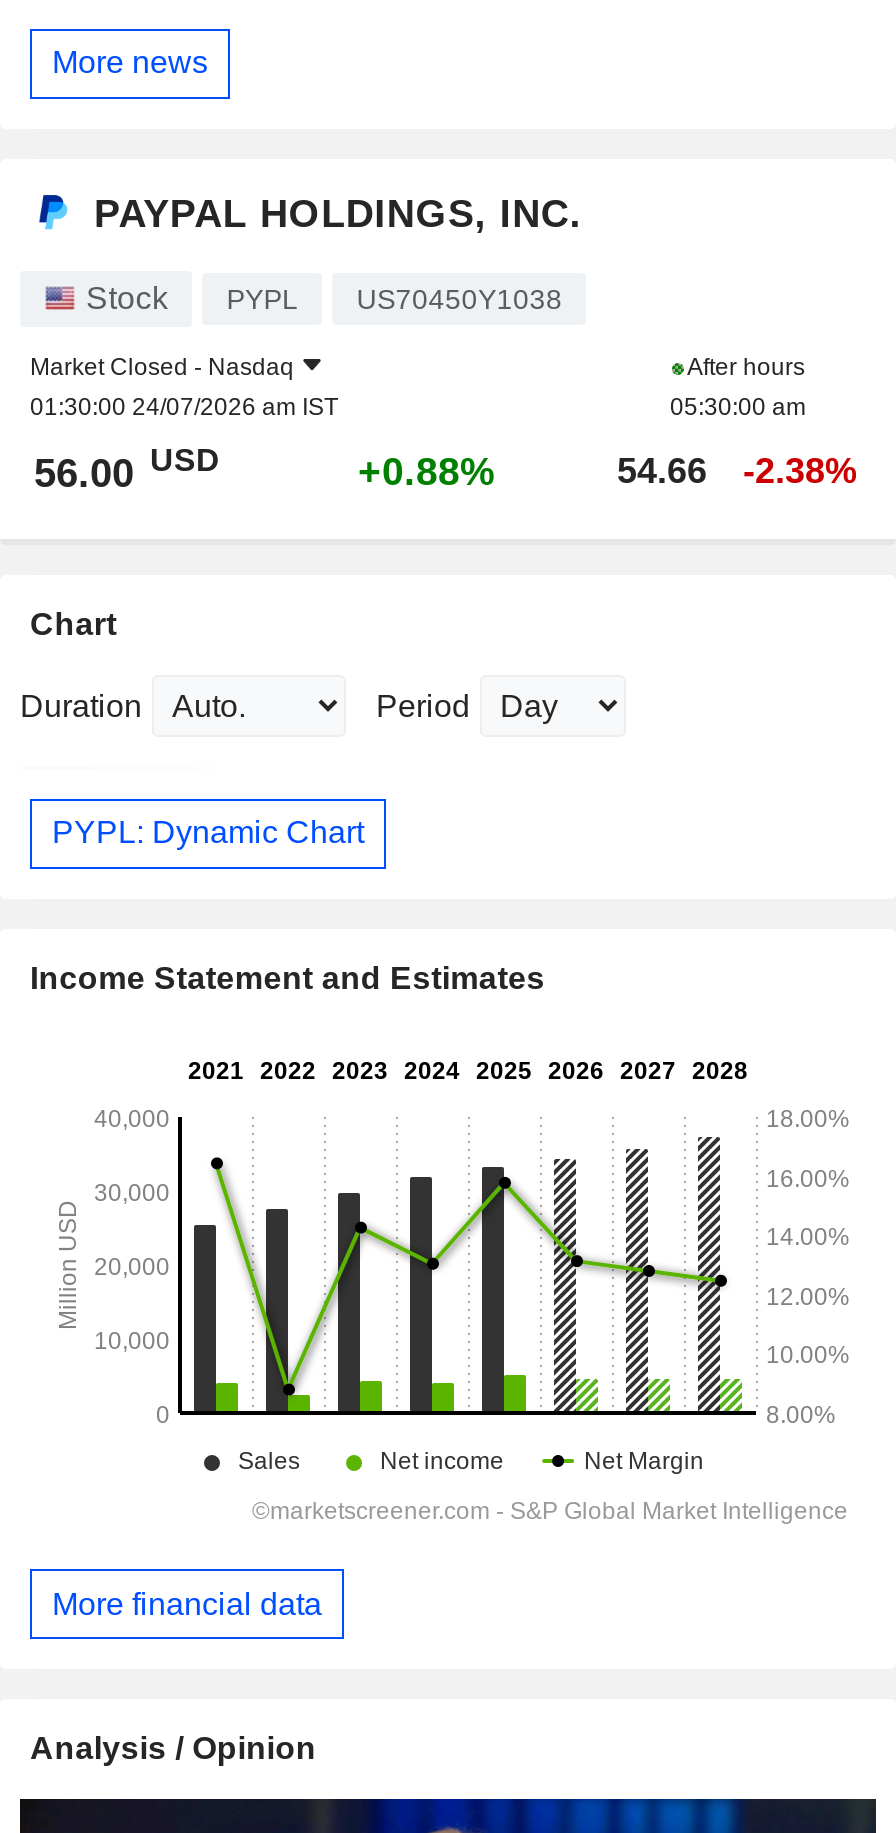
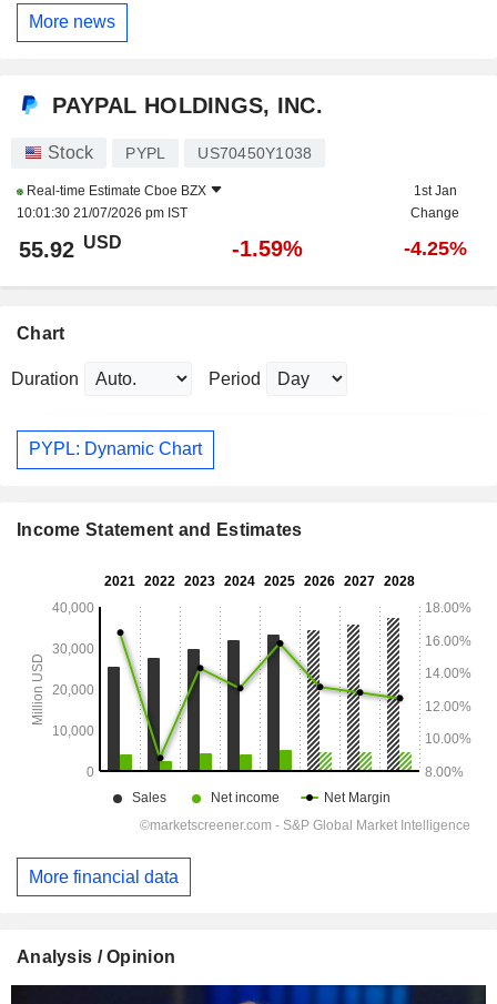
- Market Closed - Nasdaq
- 01:30:00 24/07/2026 am IST
+ Real-time Estimate Cboe BZX
+ 10:01:30 21/07/2026 pm IST

- After hours
- 05:30:00 am
+ 1st Jan
+ Change

- 56.00 USD
- +0.88%
- 54.66
- -2.38%
+ 55.92 USD
+ -1.59%
+ -4.25%
